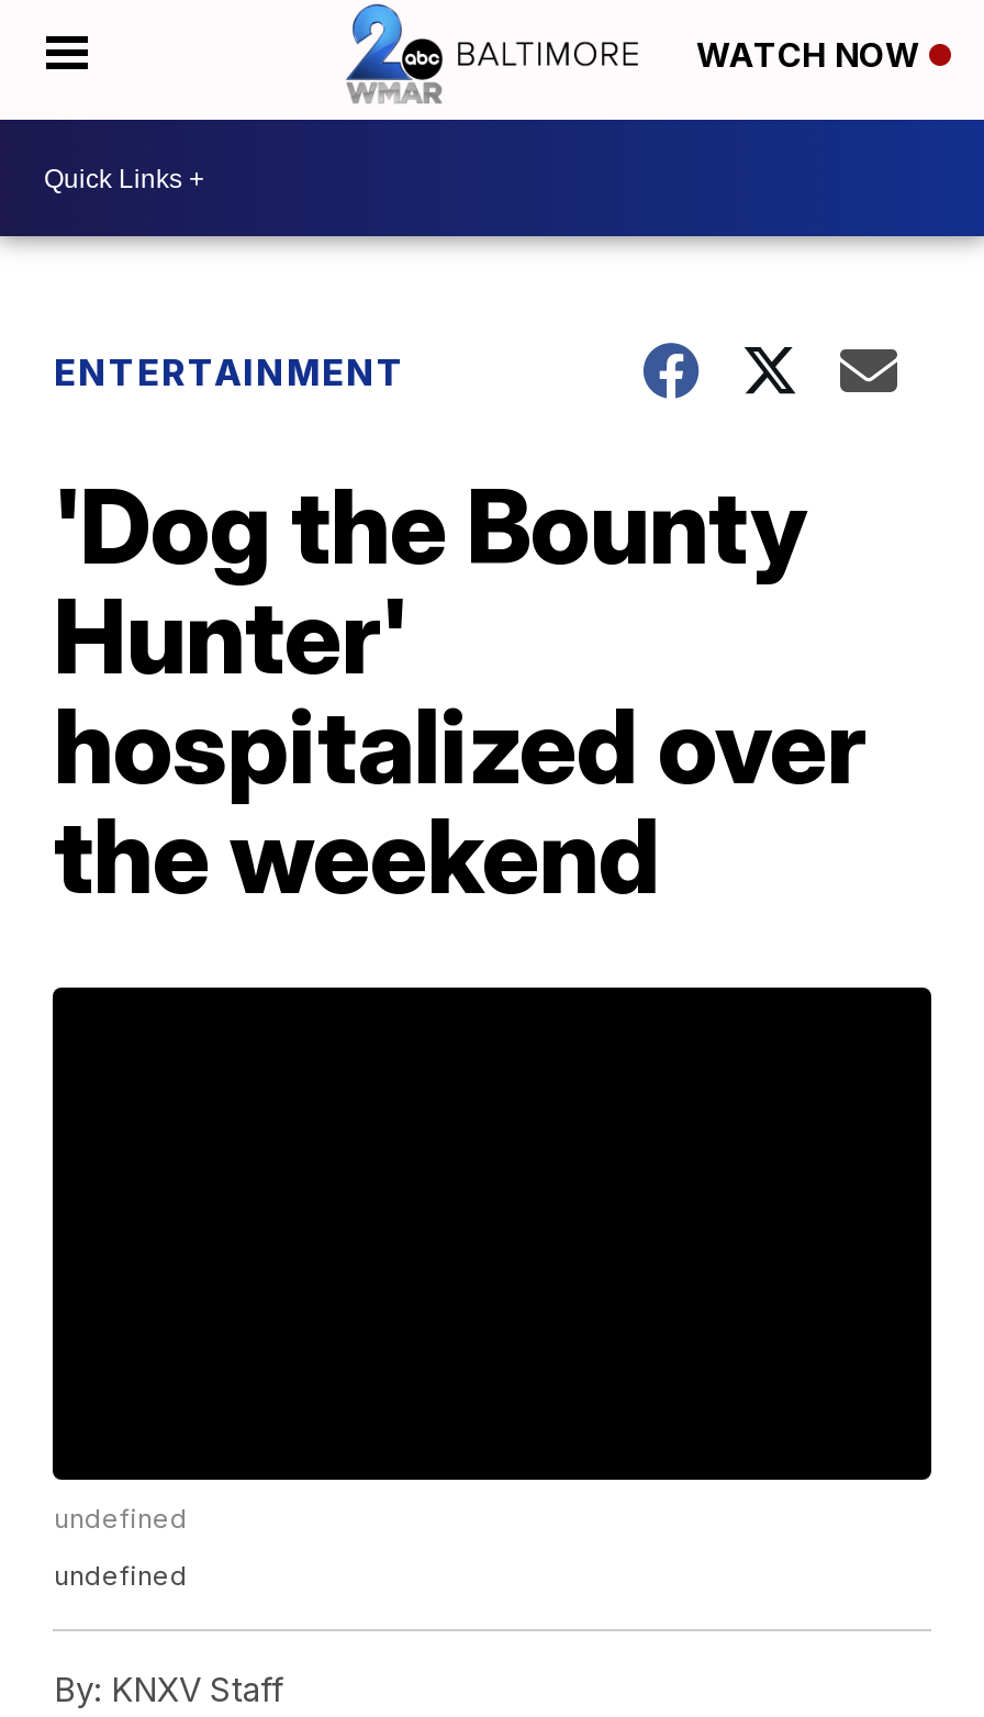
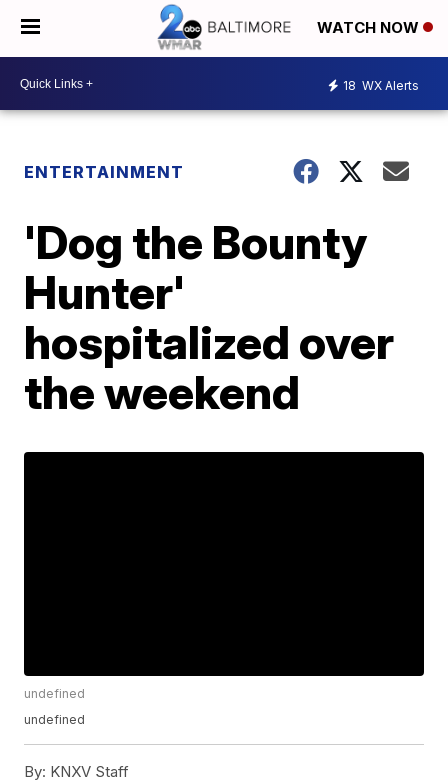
+ 18 WX Alerts
